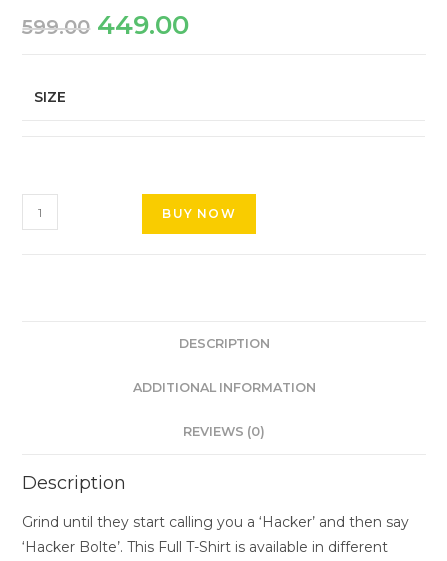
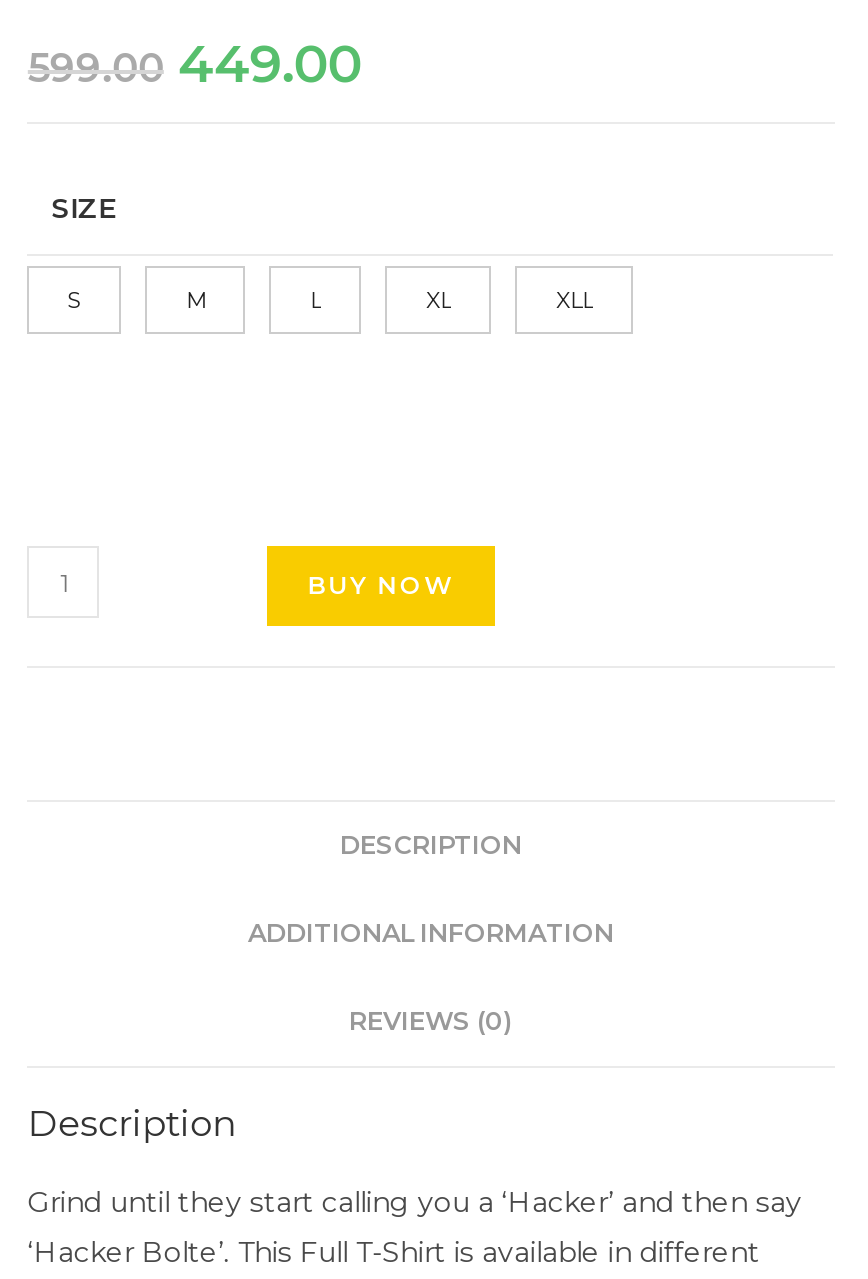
+ S
+ M
+ L
+ XL
+ XLL
